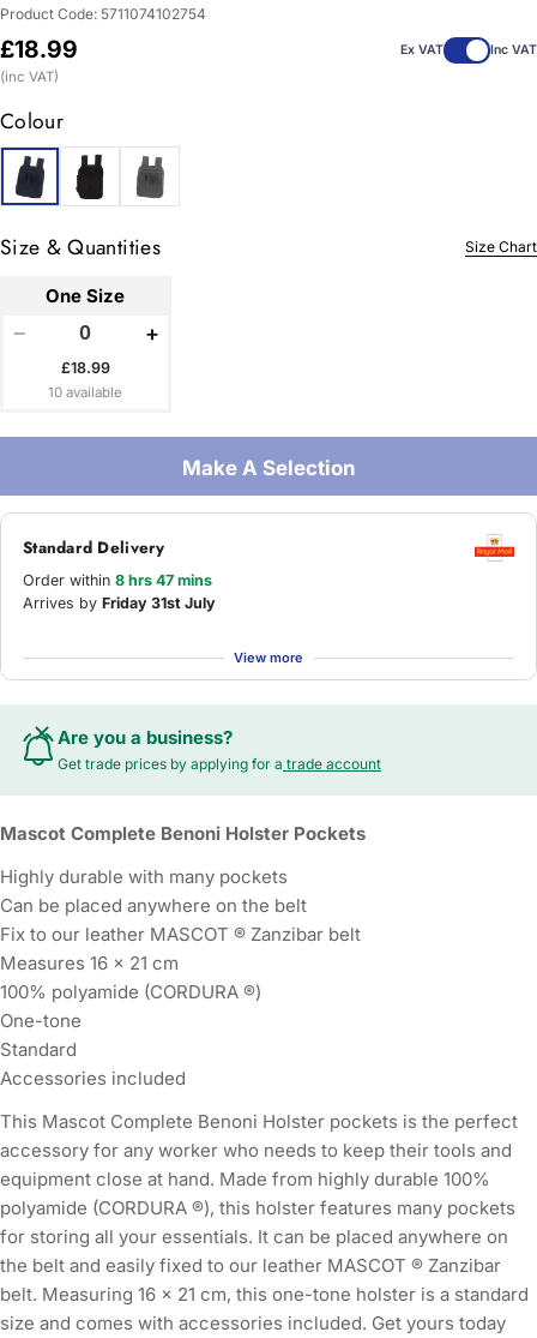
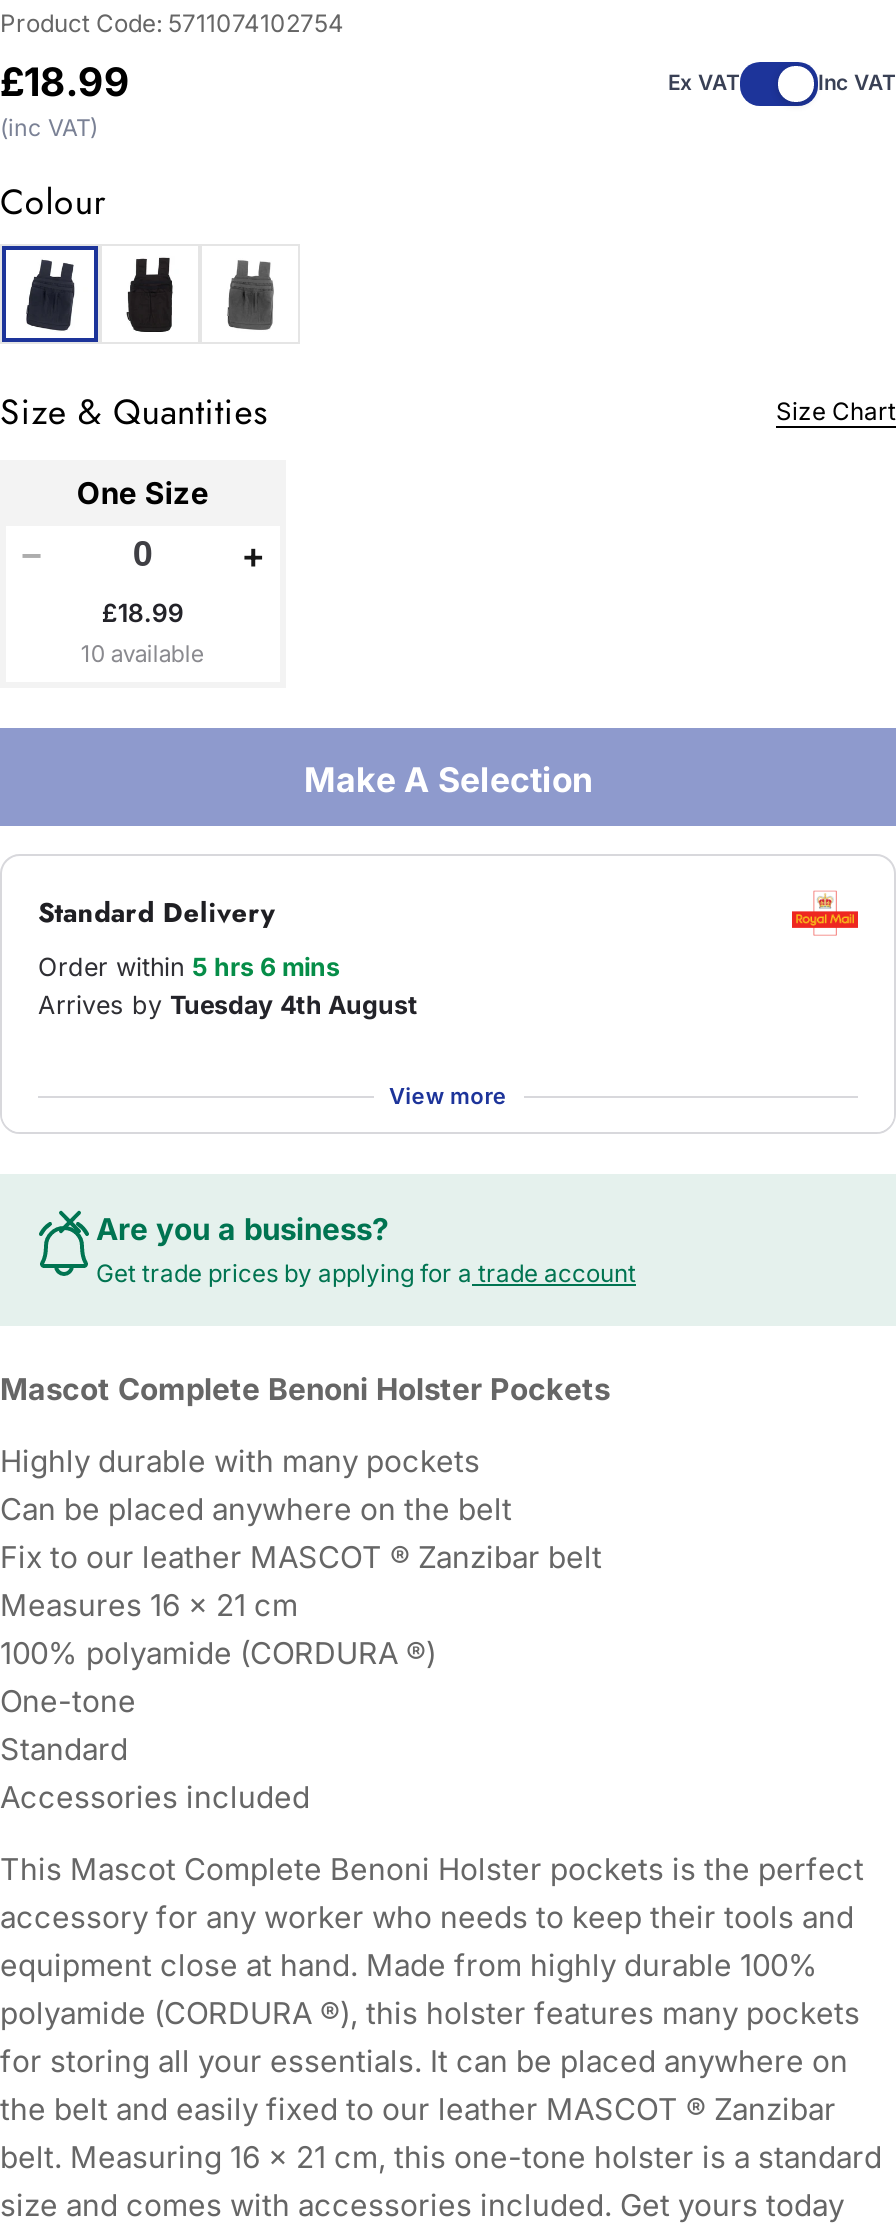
- Order within 8 hrs 47 mins
+ Order within 5 hrs 6 mins

- Arrives by Friday 31st July
+ Arrives by Tuesday 4th August
